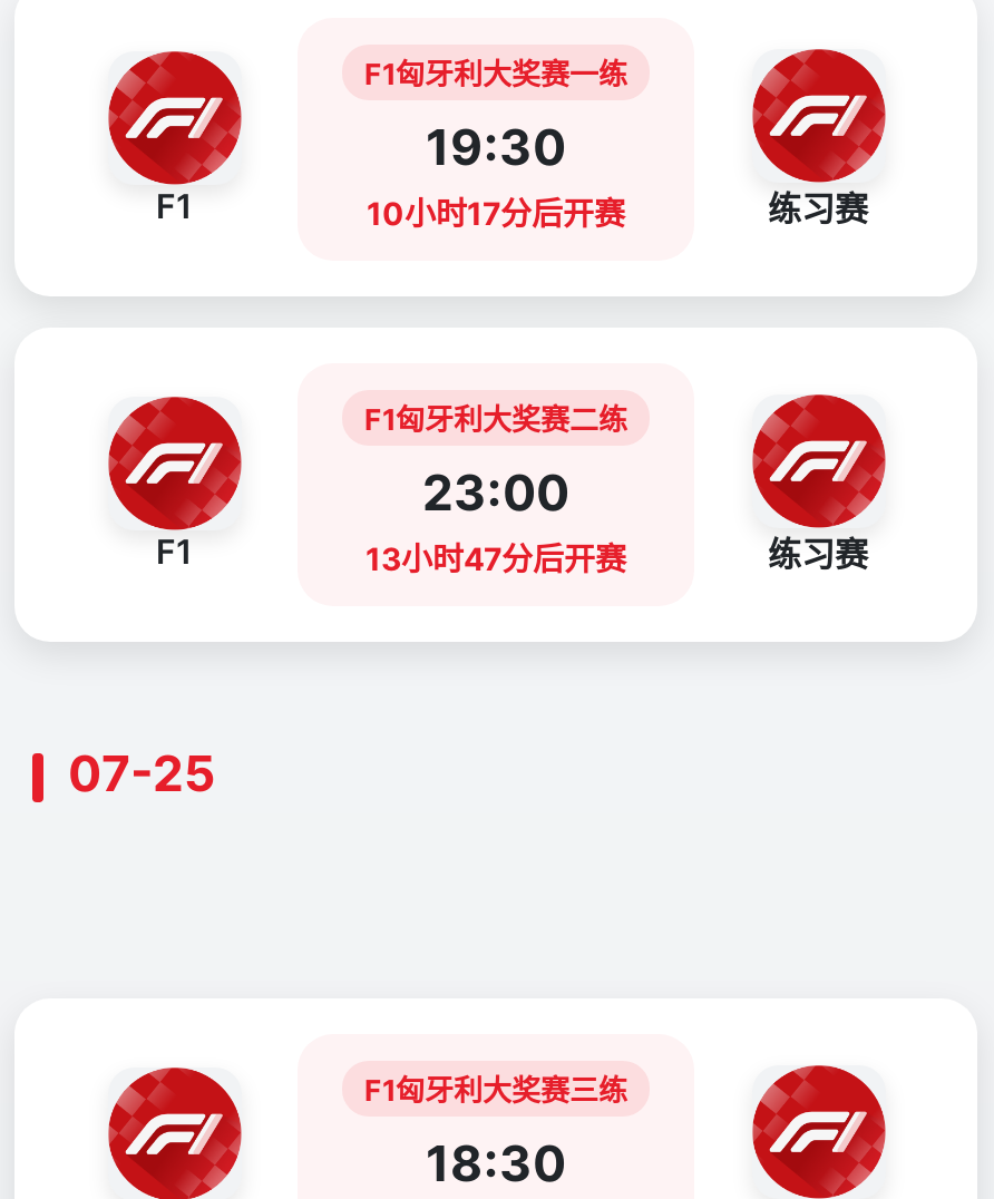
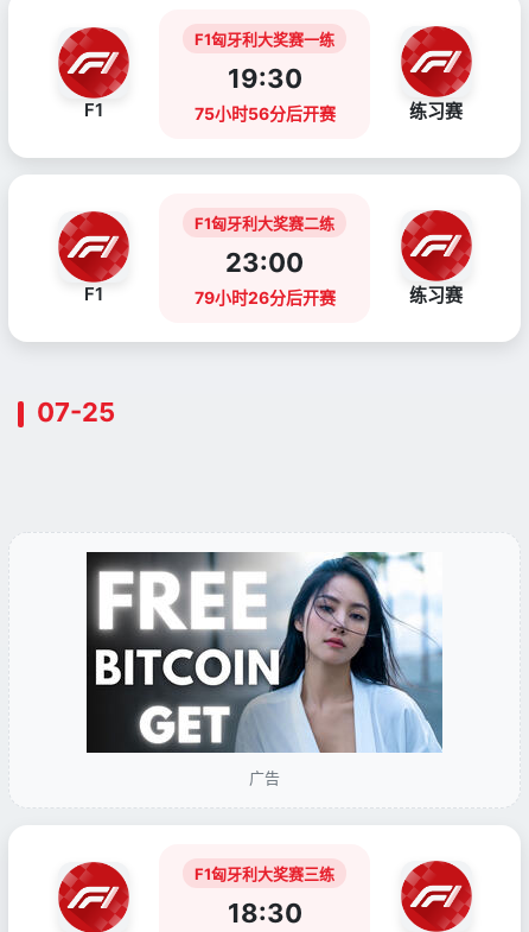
- 10小时17分后开赛
+ 75小时56分后开赛

- 13小时47分后开赛
+ 79小时26分后开赛

+ [image]
+ 广告
